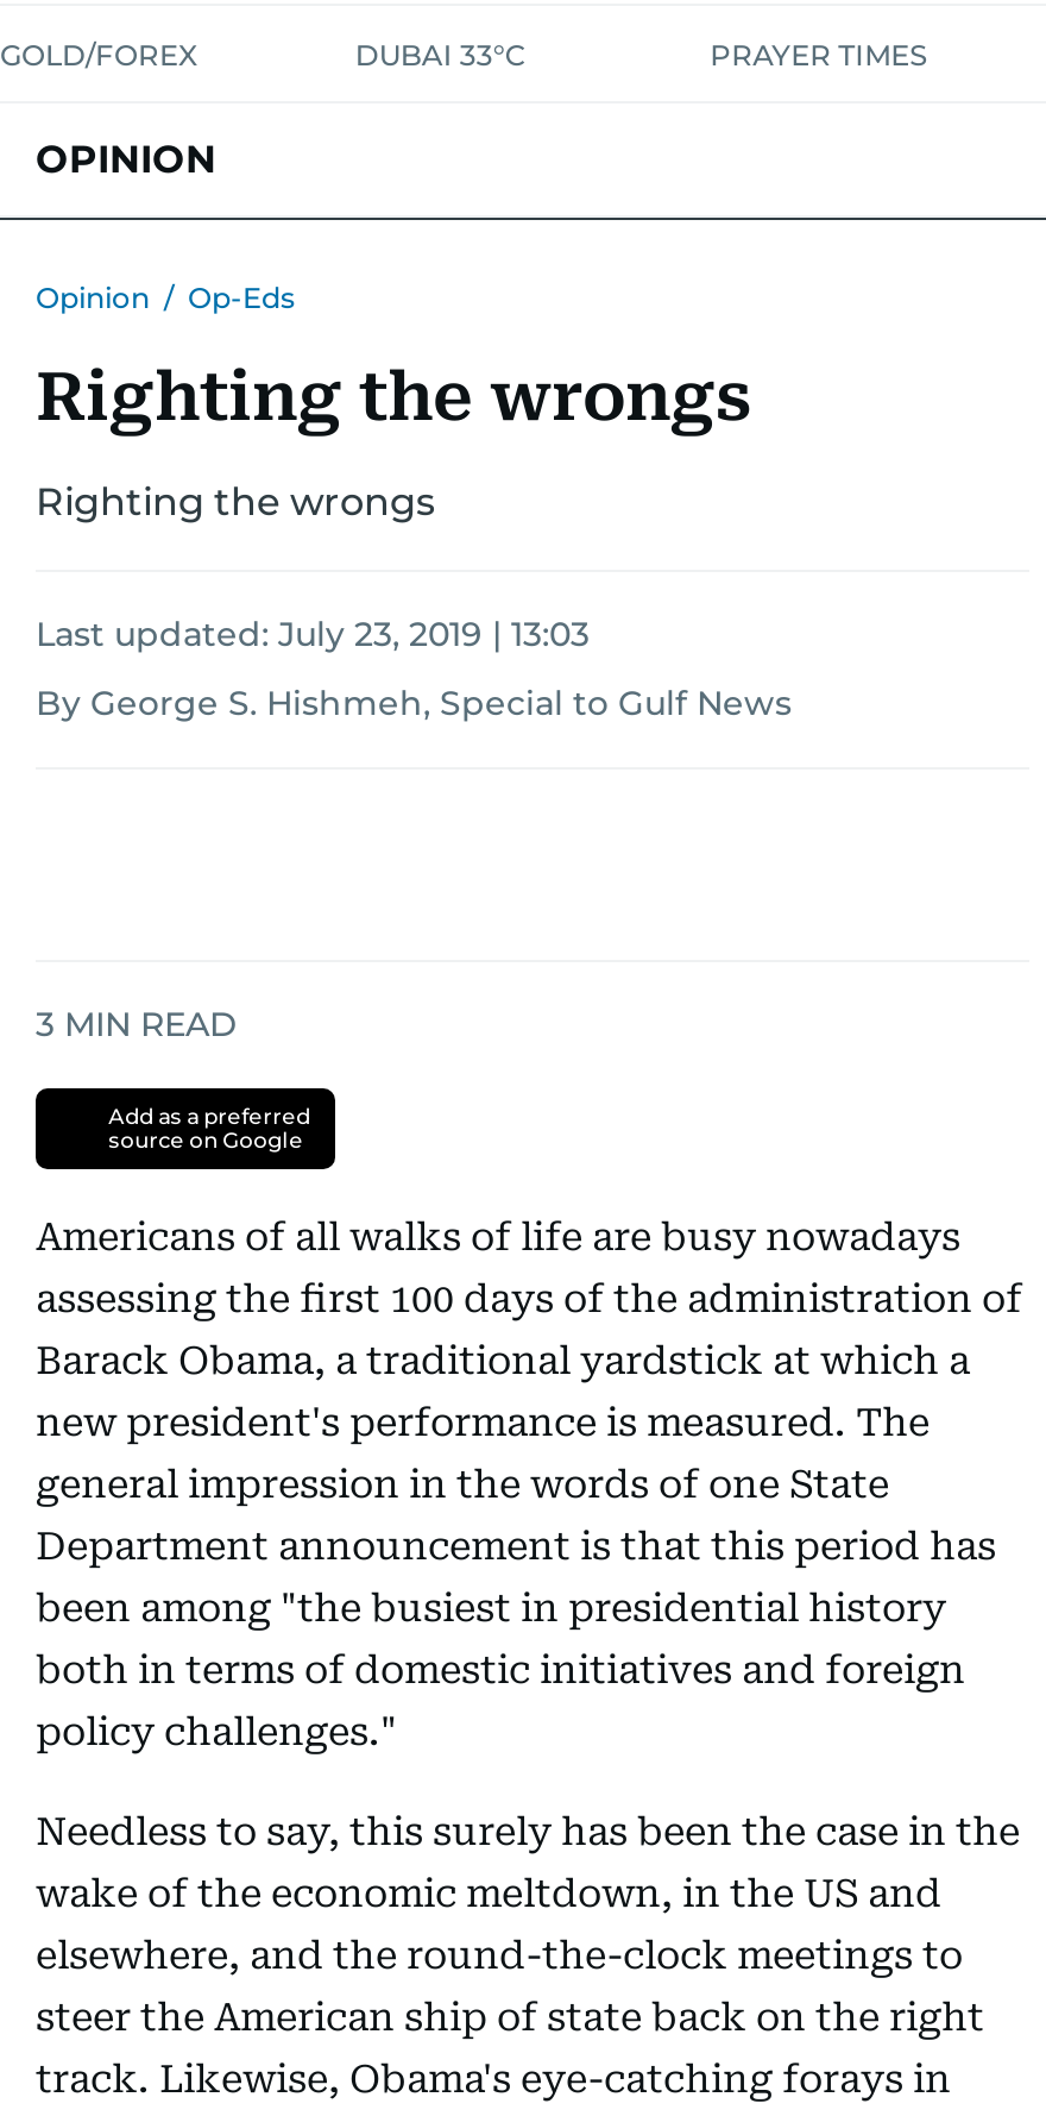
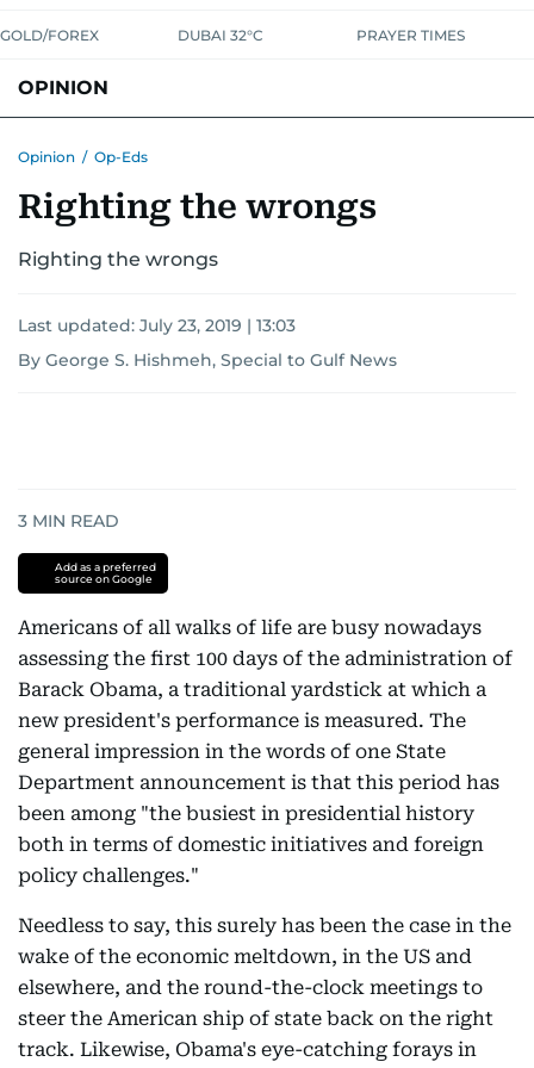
- DUBAI 33°C
+ DUBAI 32°C
